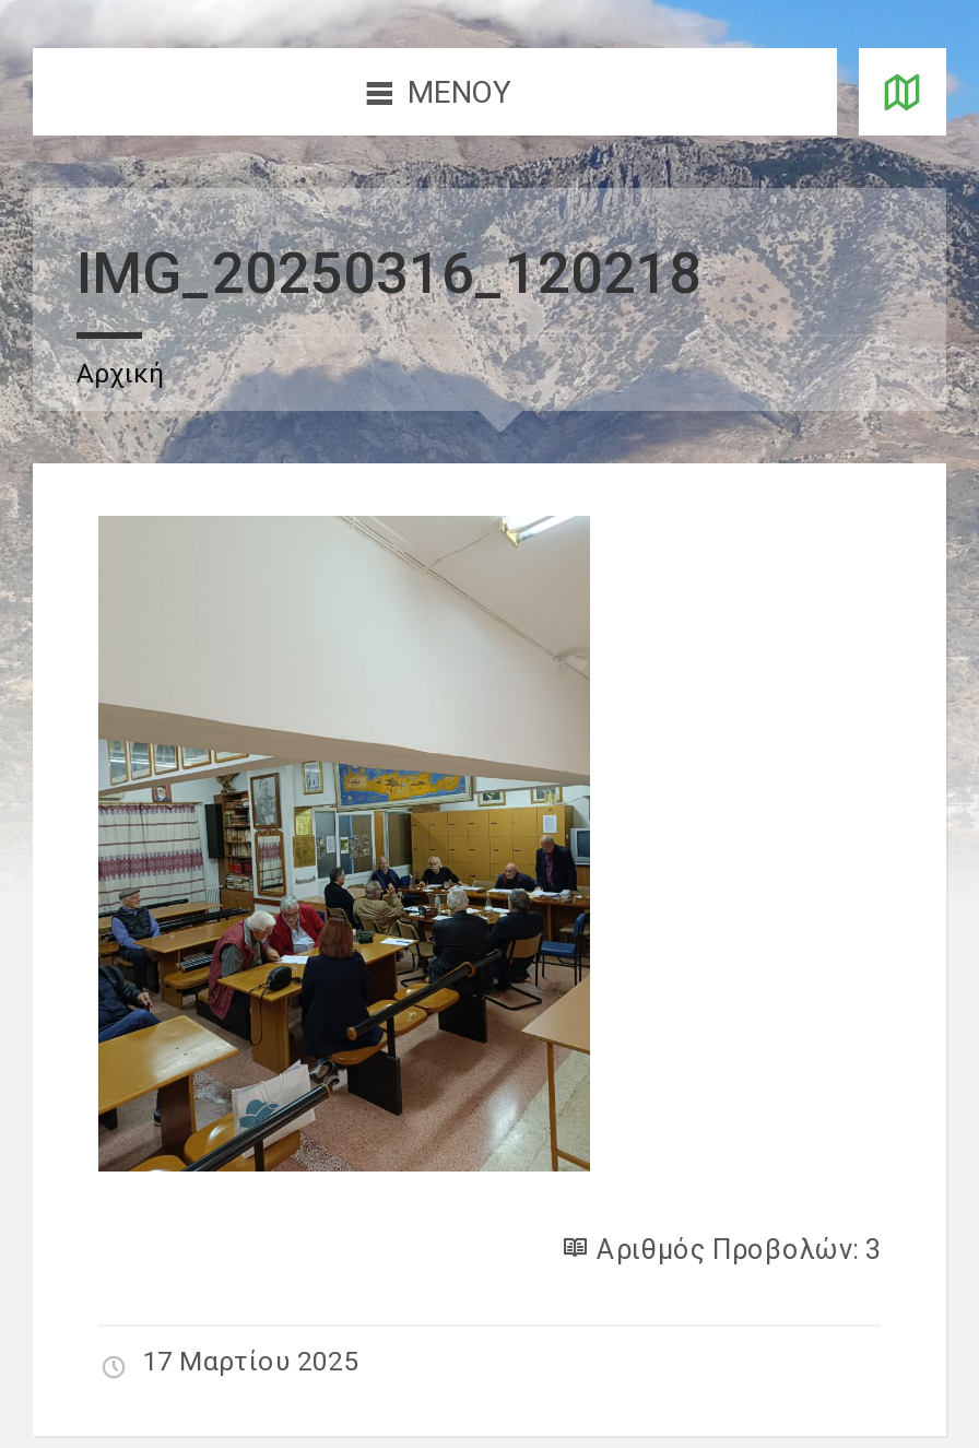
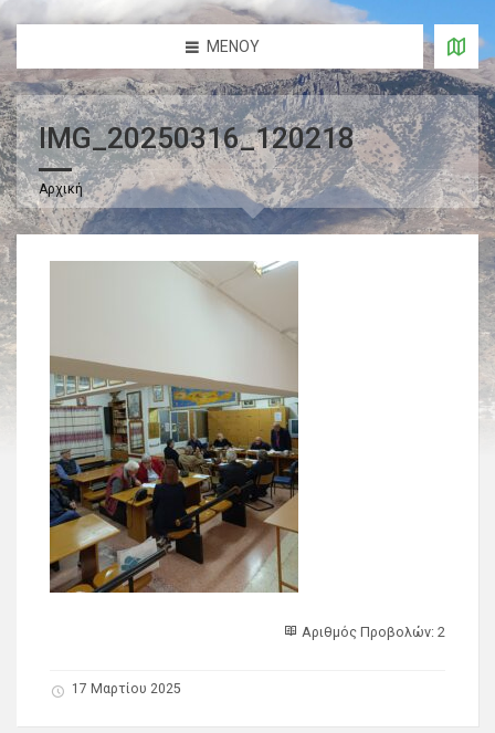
- Αριθμός Προβολών: 3
+ Αριθμός Προβολών: 2
